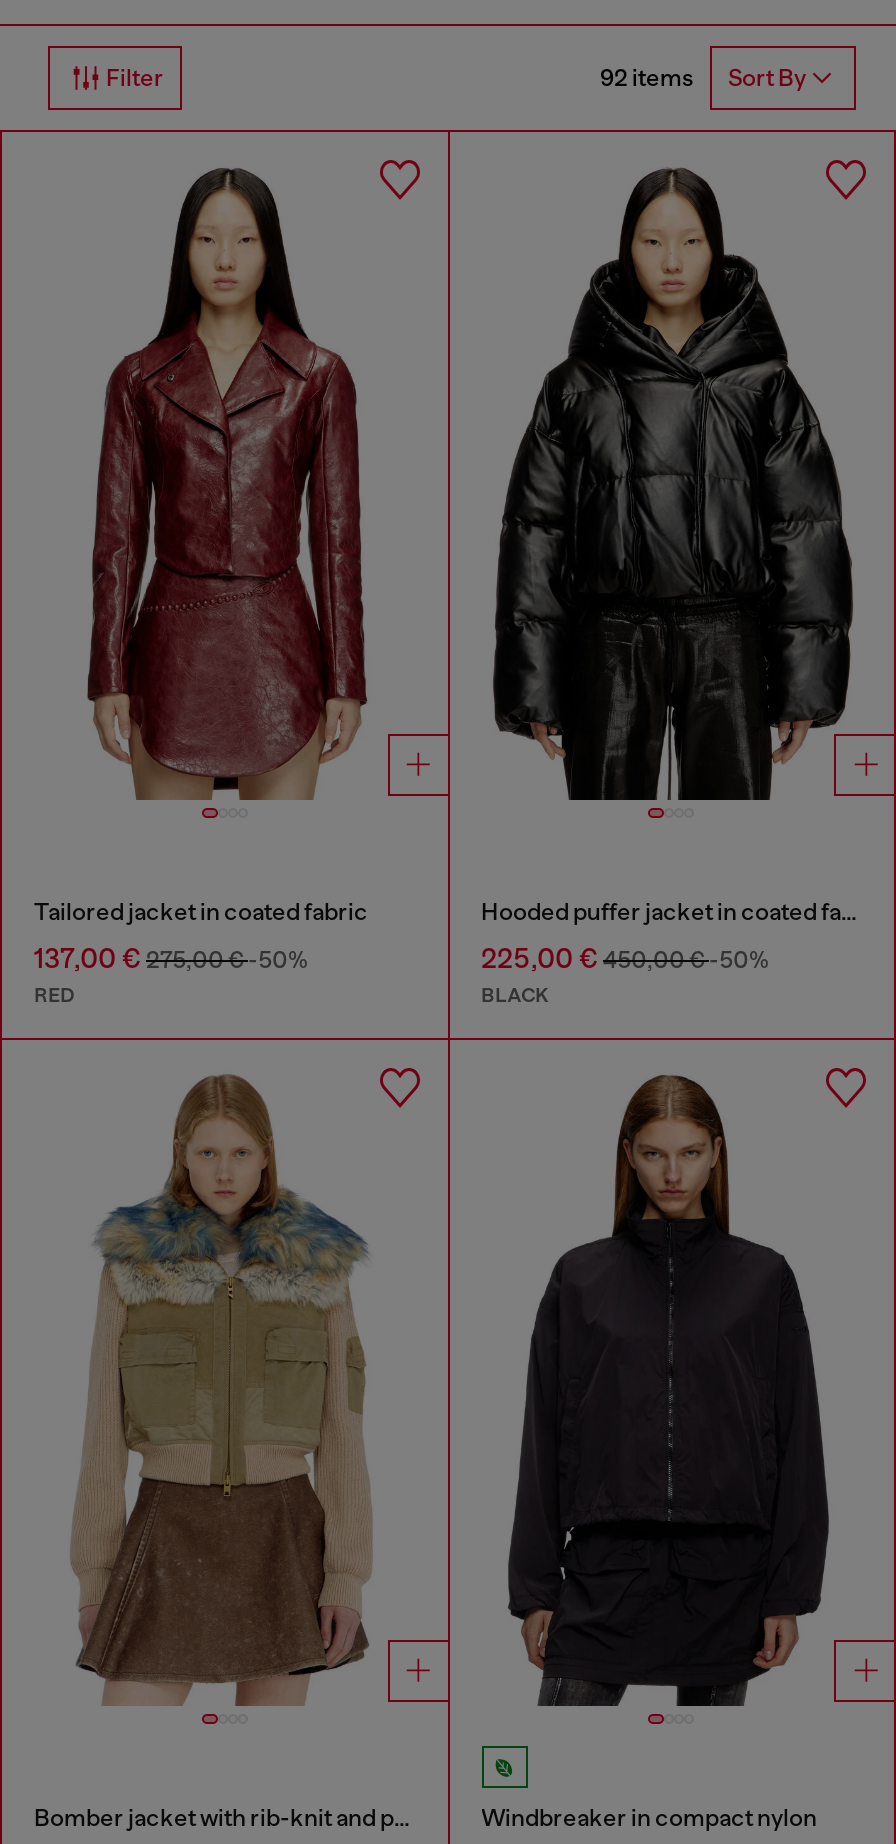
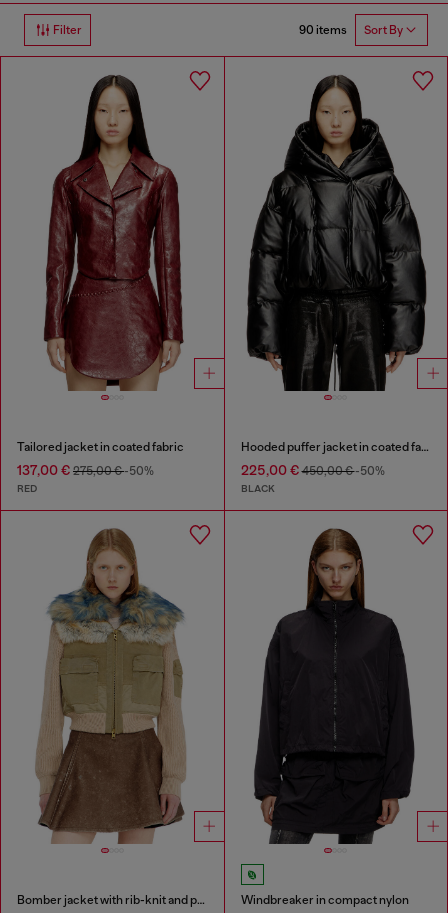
- 92 items Sort By
+ 90 items Sort By
